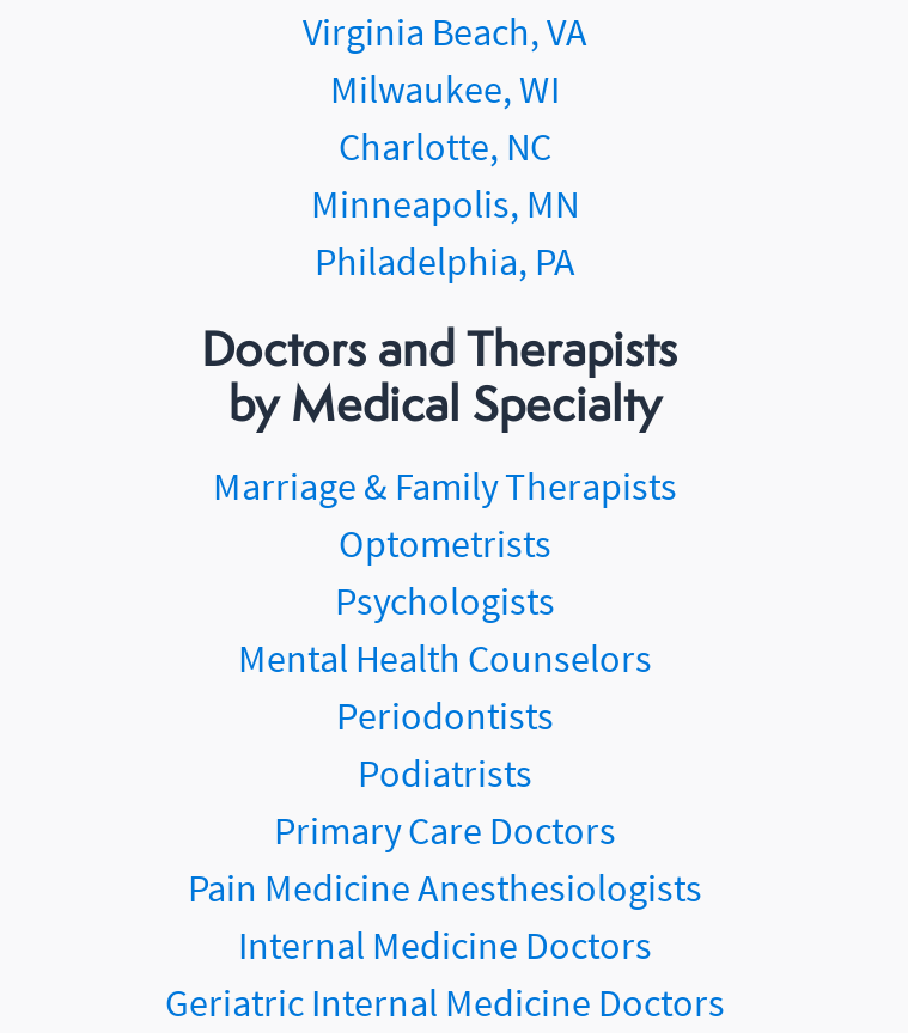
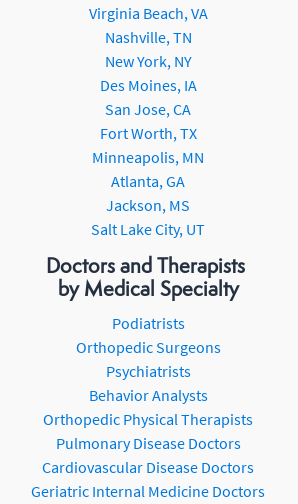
- Milwaukee, WI
- Charlotte, NC
+ Nashville, TN
+ New York, NY
+ Des Moines, IA
+ San Jose, CA
+ Fort Worth, TX

- Philadelphia, PA
+ Atlanta, GA
+ Jackson, MS
+ Salt Lake City, UT

moved down: Doctors and Therapists | by Medical Specialty

- Marriage & Family Therapists
- Optometrists
- Psychologists
- Mental Health Counselors
- Periodontists

- Primary Care Doctors
- Pain Medicine Anesthesiologists
- Internal Medicine Doctors
+ Orthopedic Surgeons
+ Psychiatrists
+ Behavior Analysts
+ Orthopedic Physical Therapists
+ Pulmonary Disease Doctors
+ Cardiovascular Disease Doctors
